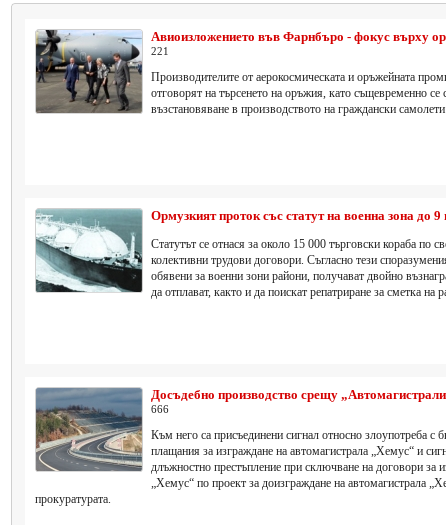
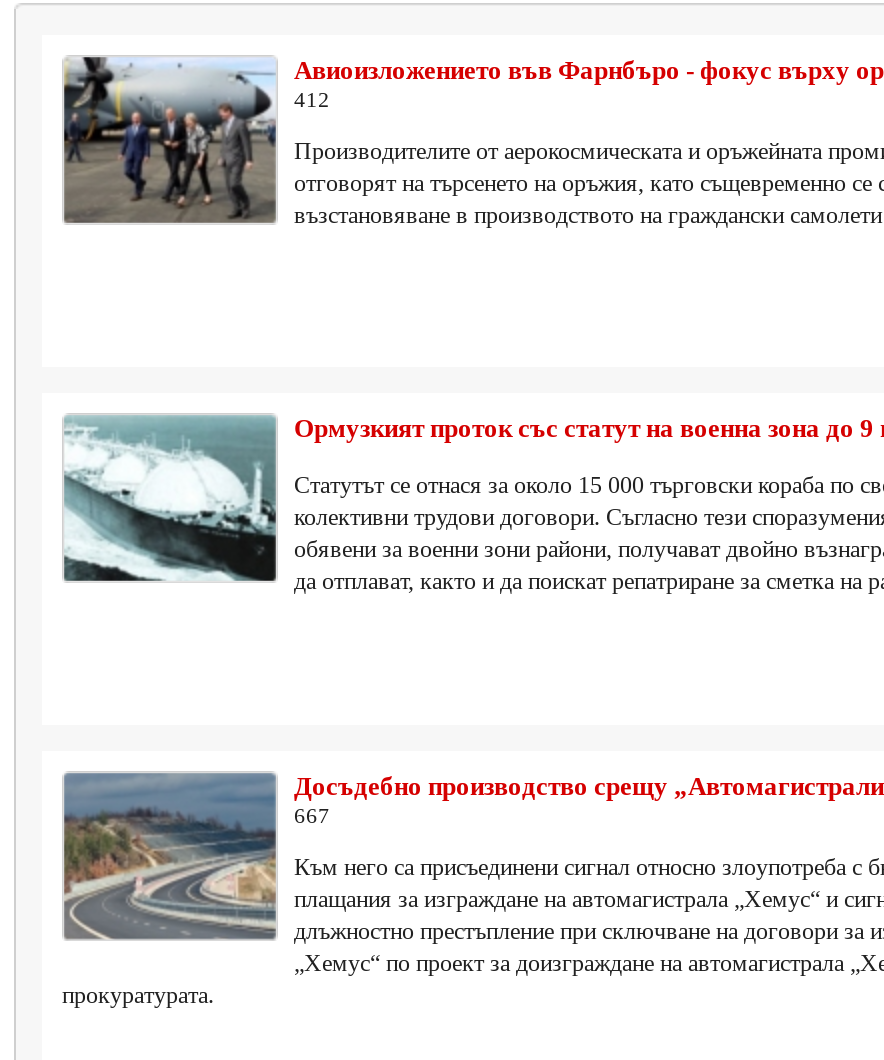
- 221
+ 412

- 666
+ 667
